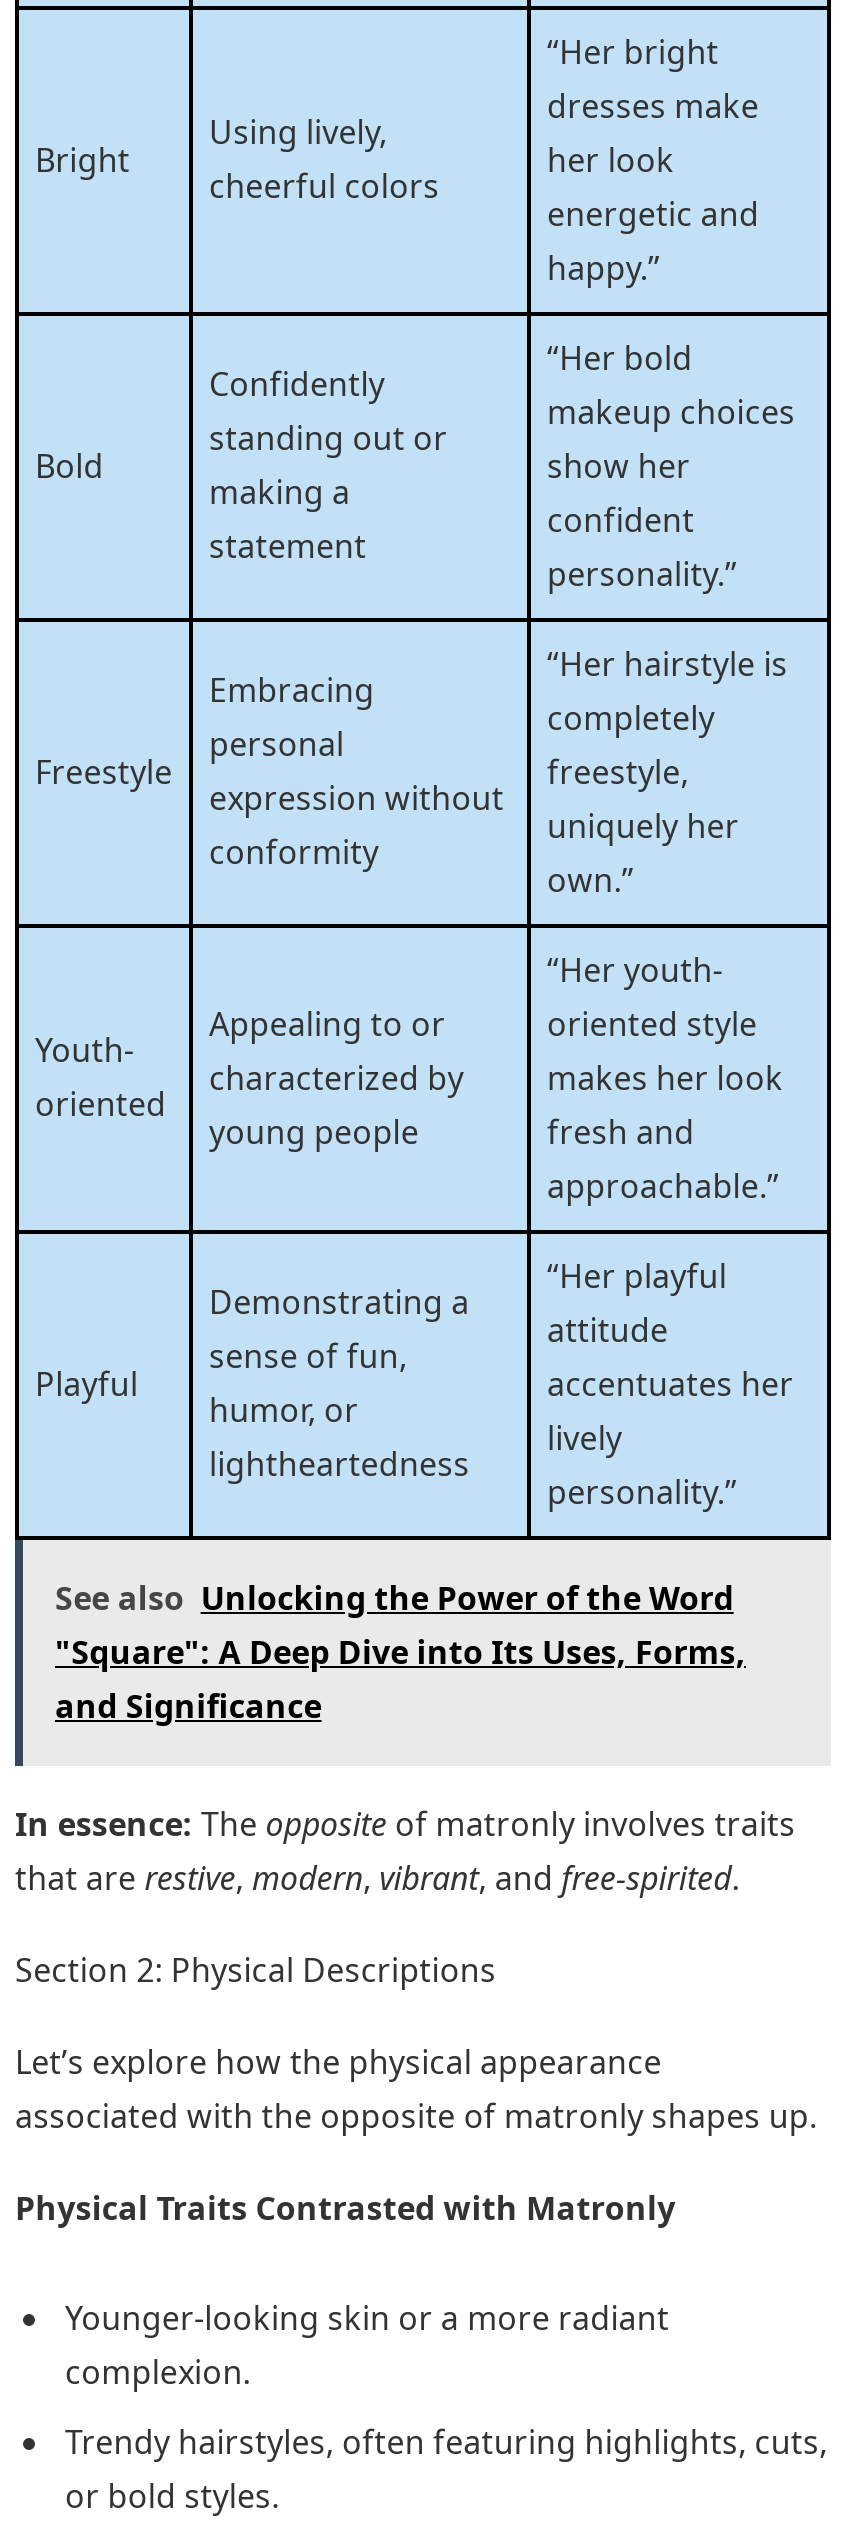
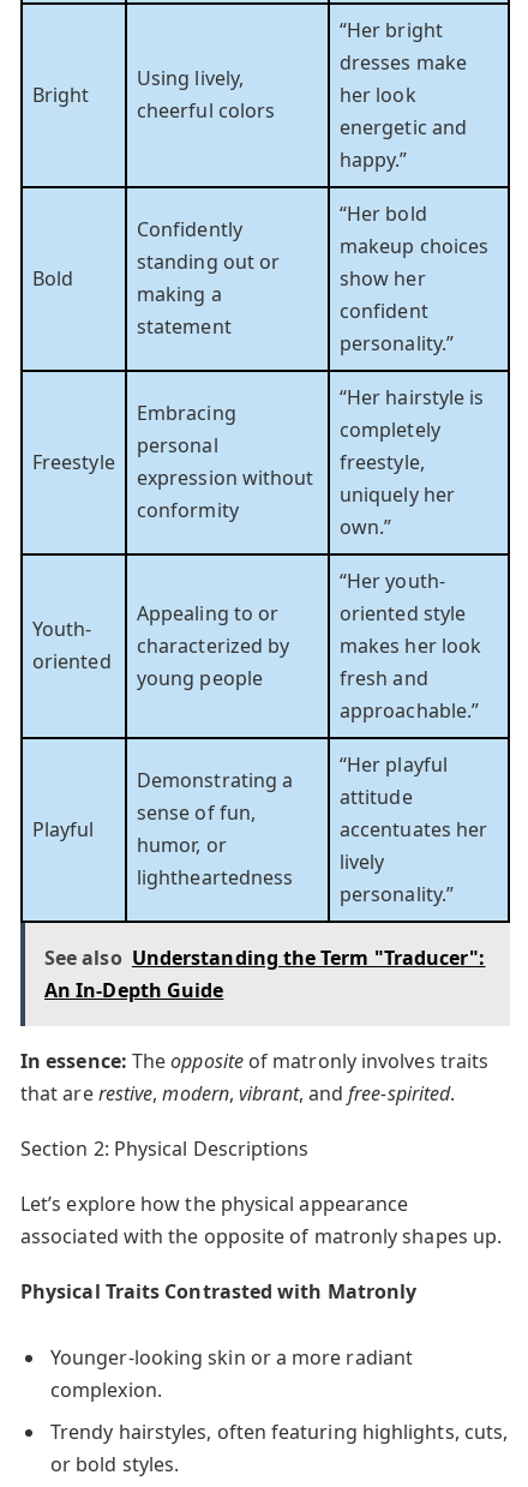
- See also Unlocking the Power of the Word
- "Square": A Deep Dive into Its Uses, Forms,
- and Significance
+ See also Understanding the Term "Traducer":
+ An In-Depth Guide
